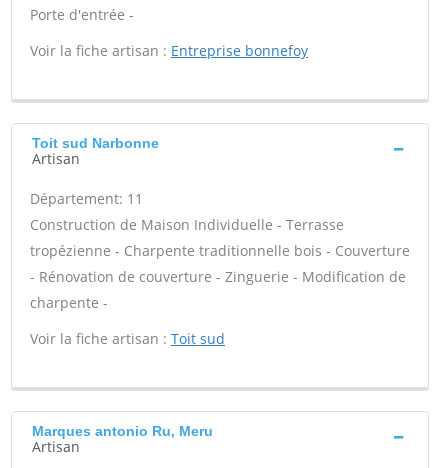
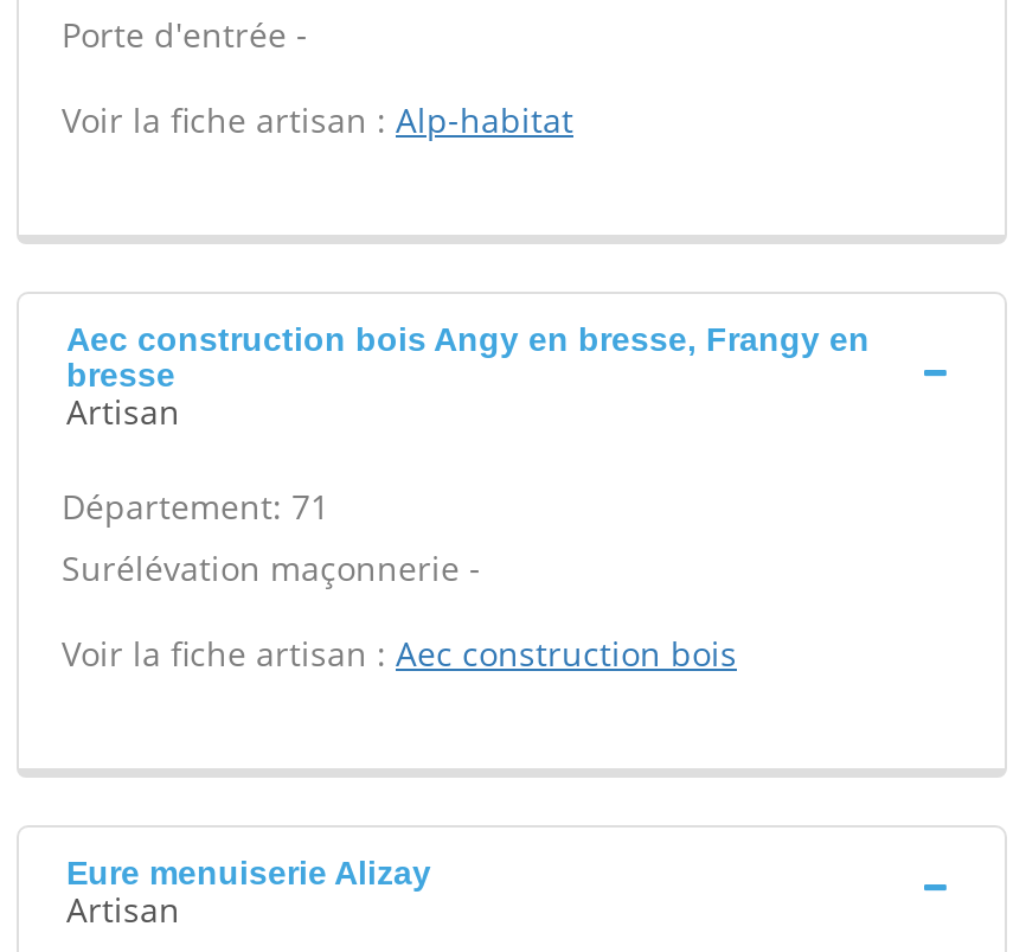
- Voir la fiche artisan : Entreprise bonnefoy
+ Voir la fiche artisan : Alp-habitat

- Toit sud Narbonne
+ Aec construction bois Angy en bresse, Frangy en
+ bresse

- Département: 11
- Construction de Maison Individuelle - Terrasse
- tropézienne - Charpente traditionnelle bois - Couverture
- - Rénovation de couverture - Zinguerie - Modification de
- charpente -
+ Département: 71
+ Surélévation maçonnerie -

- Voir la fiche artisan : Toit sud
+ Voir la fiche artisan : Aec construction bois

- Marques antonio Ru, Meru
+ Eure menuiserie Alizay
